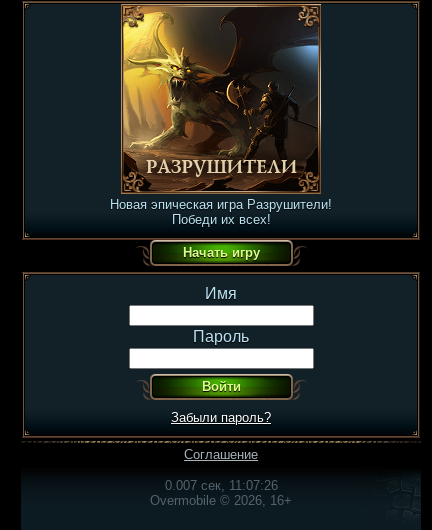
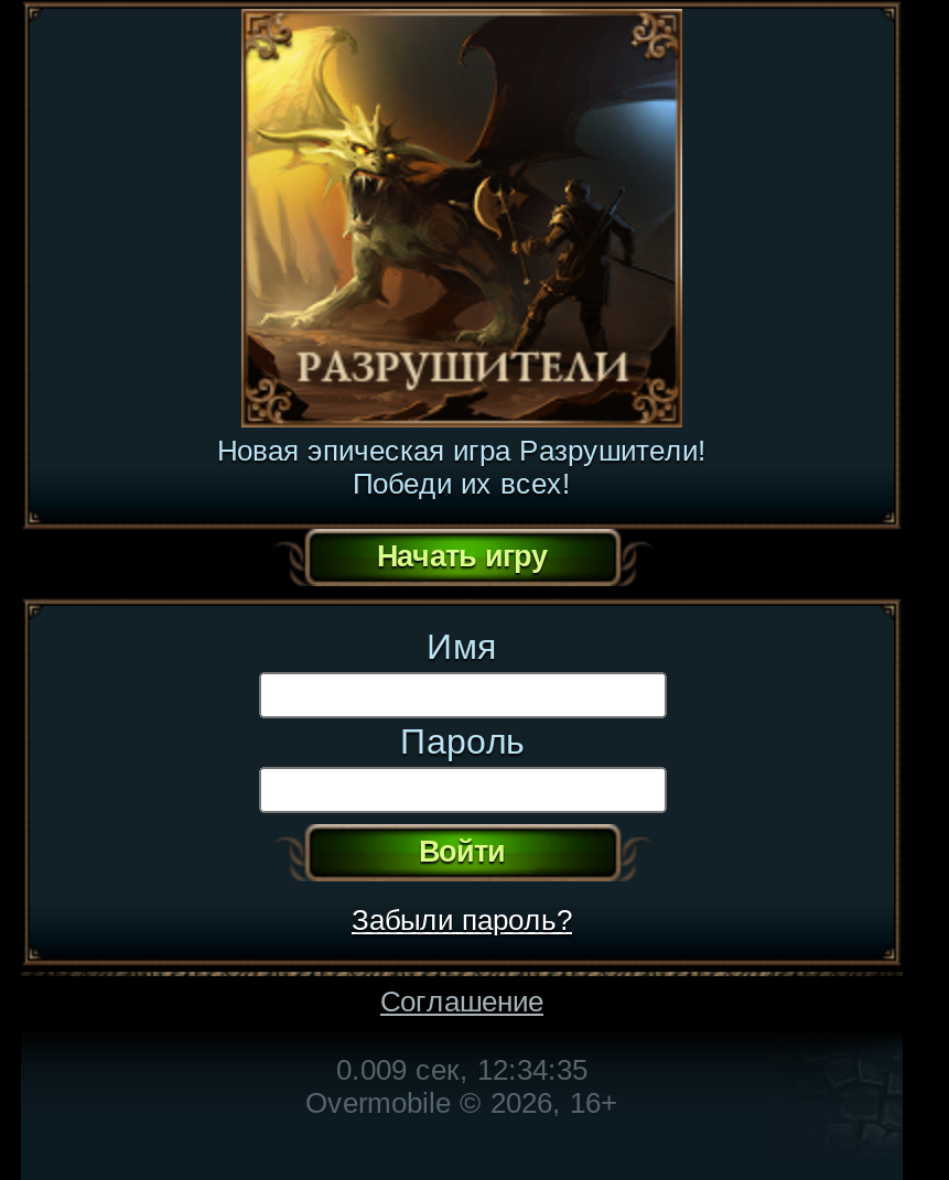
- 0.007 сек, 11:07:26
+ 0.009 сек, 12:34:35
